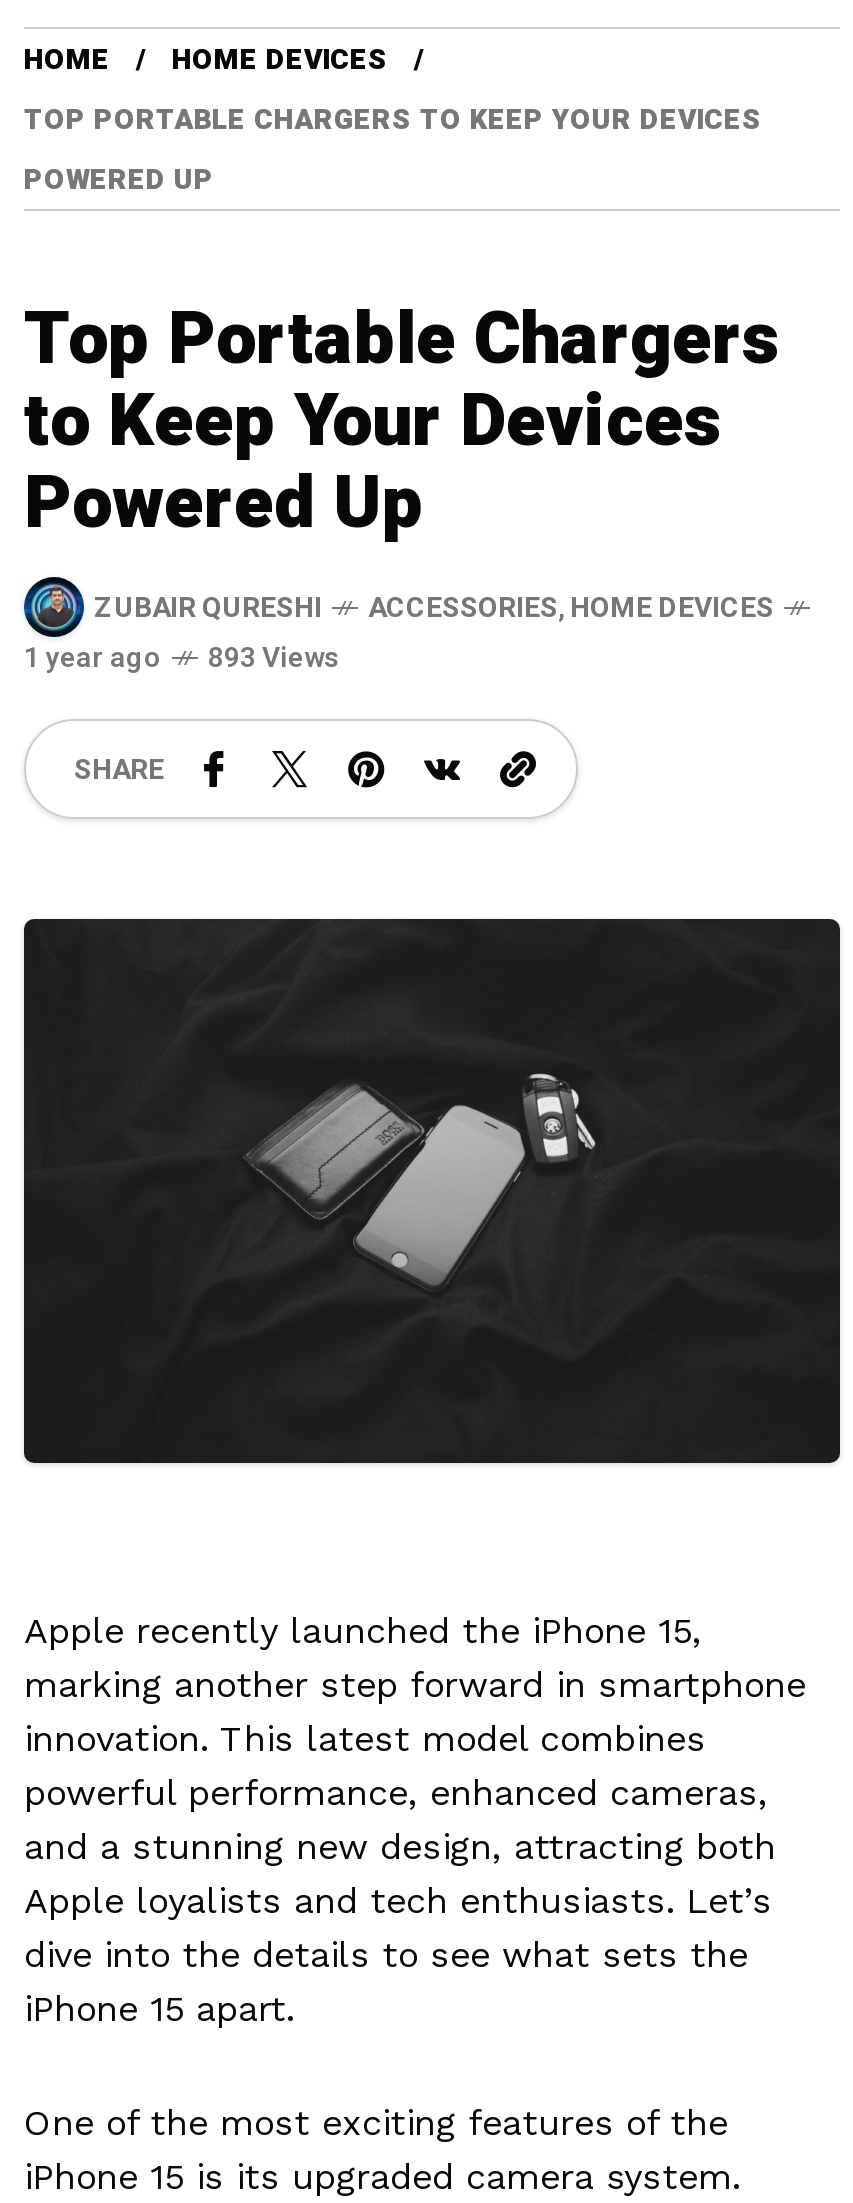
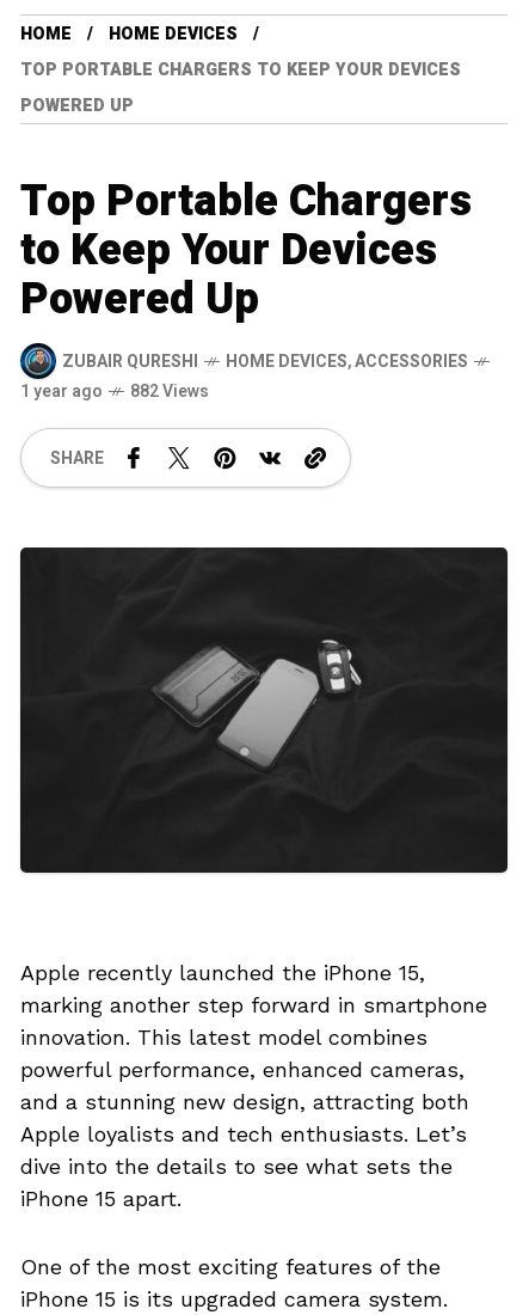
- ACCESSORIES, HOME DEVICES
+ HOME DEVICES, ACCESSORIES

- 1 year ago 893 Views
+ 1 year ago 882 Views
